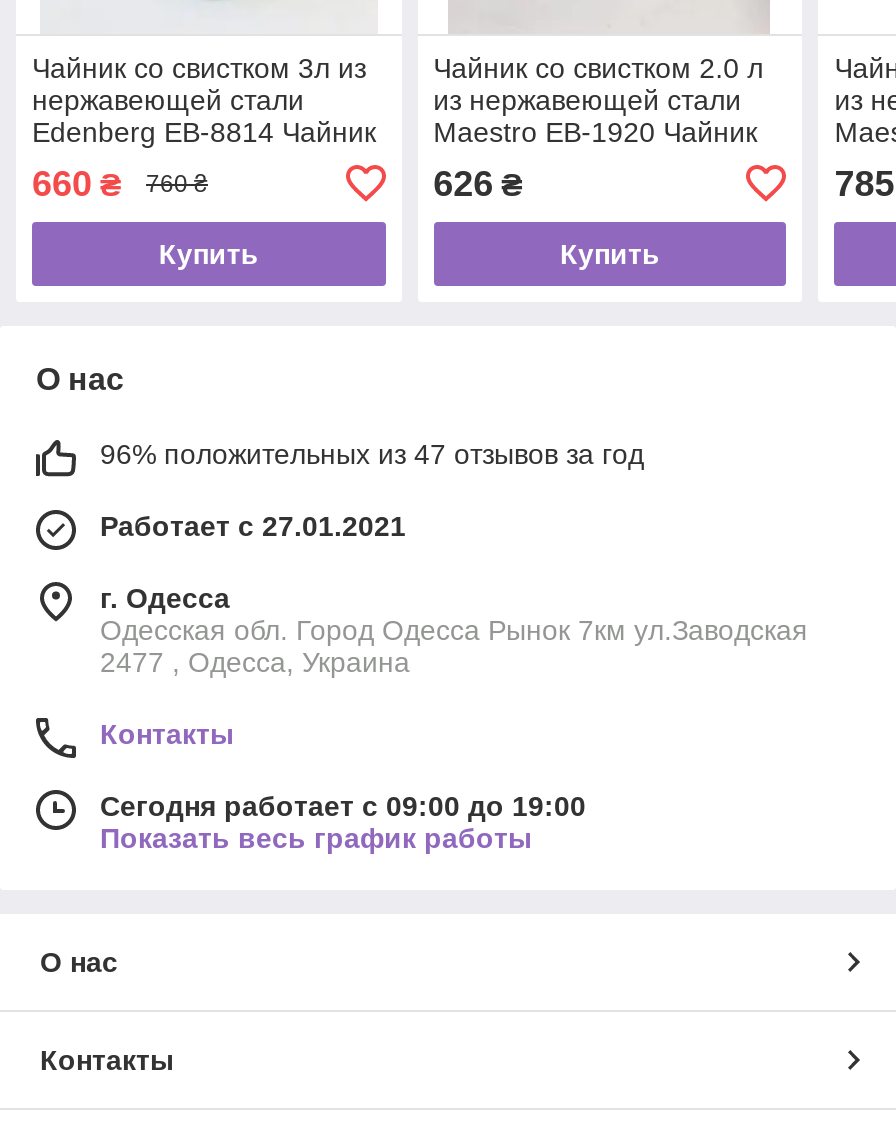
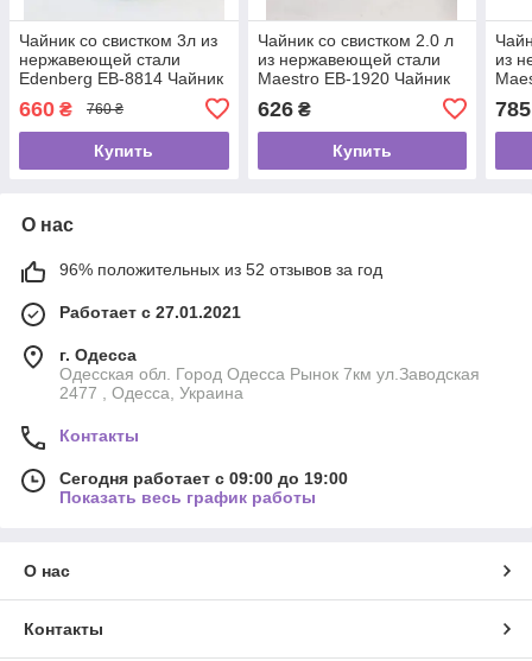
- 96% положительных из 47 отзывов за год
+ 96% положительных из 52 отзывов за год
